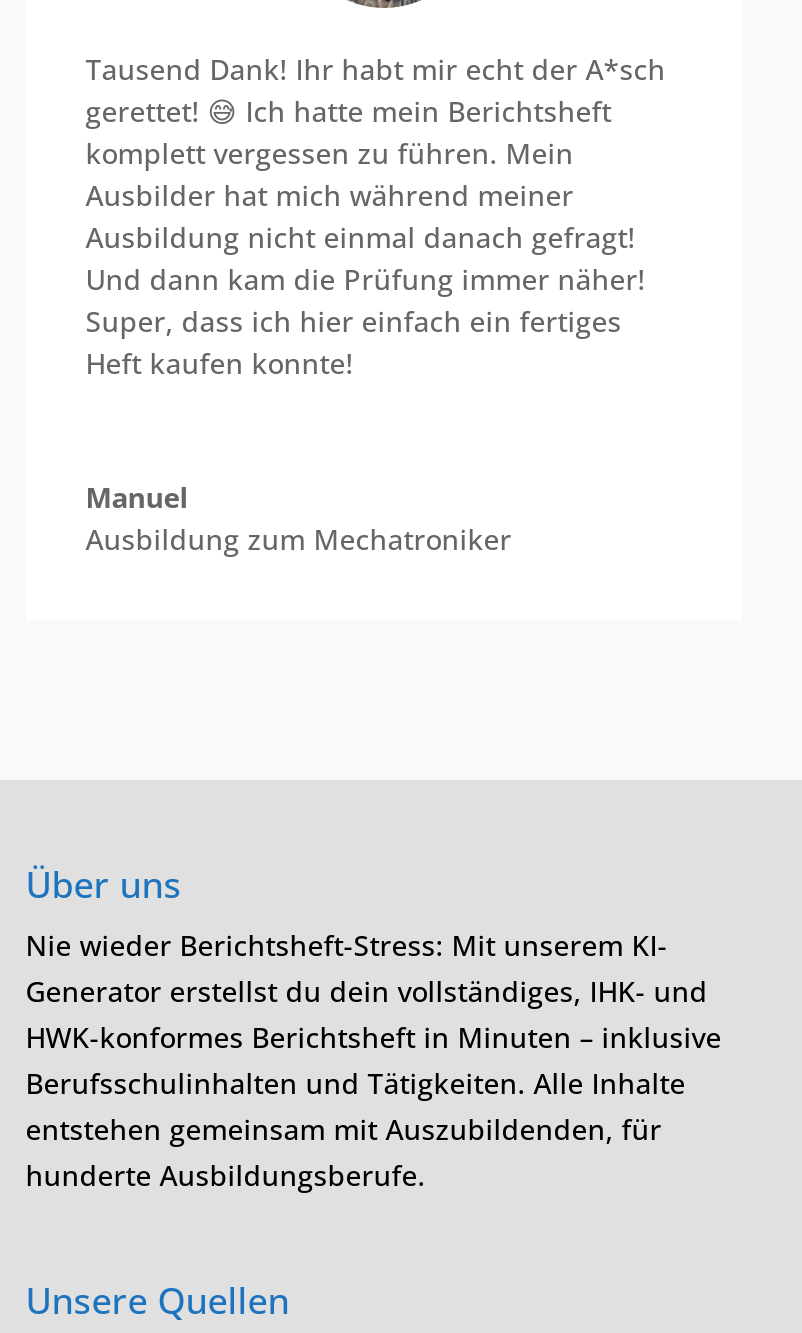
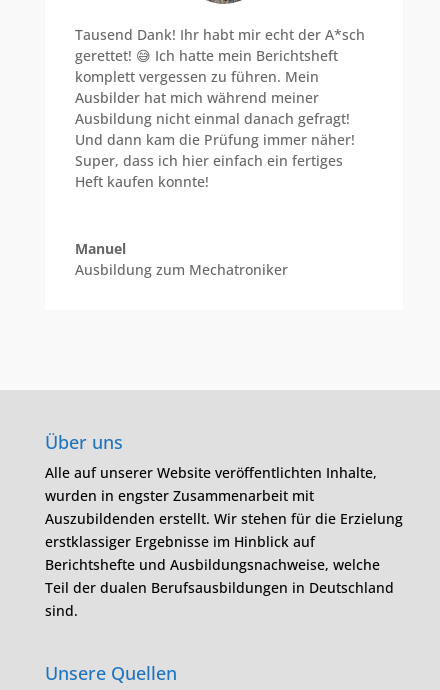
- Nie wieder Berichtsheft-Stress: Mit unserem KI-
- Generator erstellst du dein vollständiges, IHK- und
- HWK-konformes Berichtsheft in Minuten – inklusive
- Berufsschulinhalten und Tätigkeiten. Alle Inhalte
- entstehen gemeinsam mit Auszubildenden, für
- hunderte Ausbildungsberufe.
+ Alle auf unserer Website veröffentlichten Inhalte,
+ wurden in engster Zusammenarbeit mit
+ Auszubildenden erstellt. Wir stehen für die Erzielung
+ erstklassiger Ergebnisse im Hinblick auf
+ Berichtshefte und Ausbildungsnachweise, welche
+ Teil der dualen Berufsausbildungen in Deutschland
+ sind.
